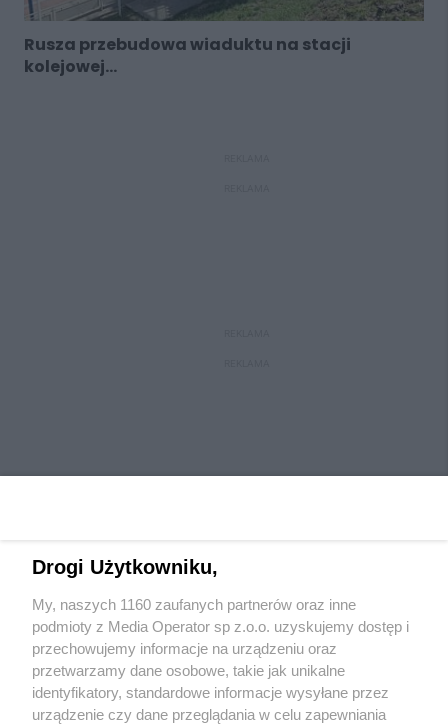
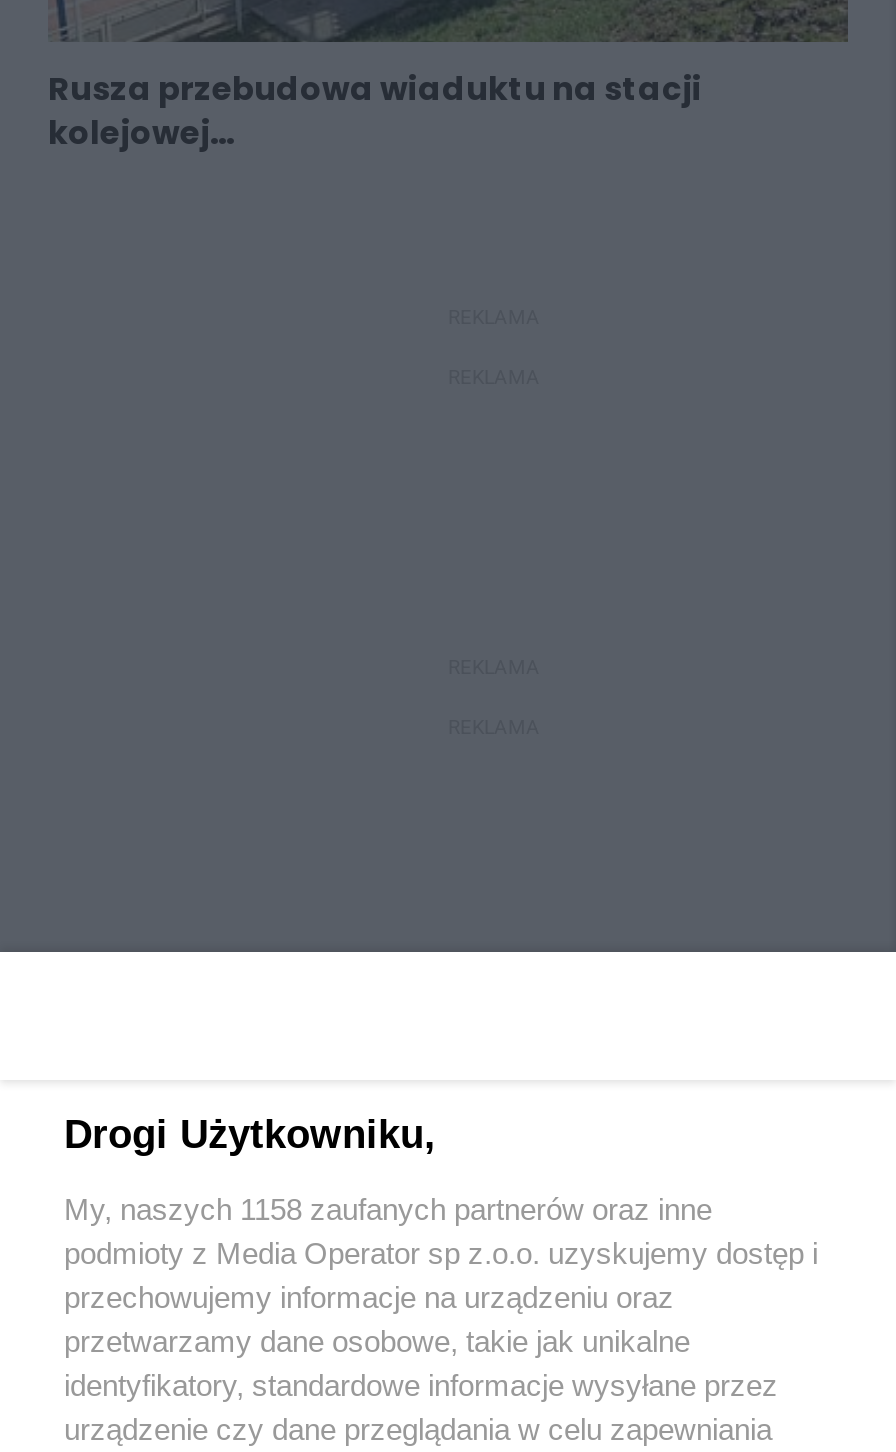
- My, naszych 1160 zaufanych partnerów oraz inne
+ My, naszych 1158 zaufanych partnerów oraz inne
